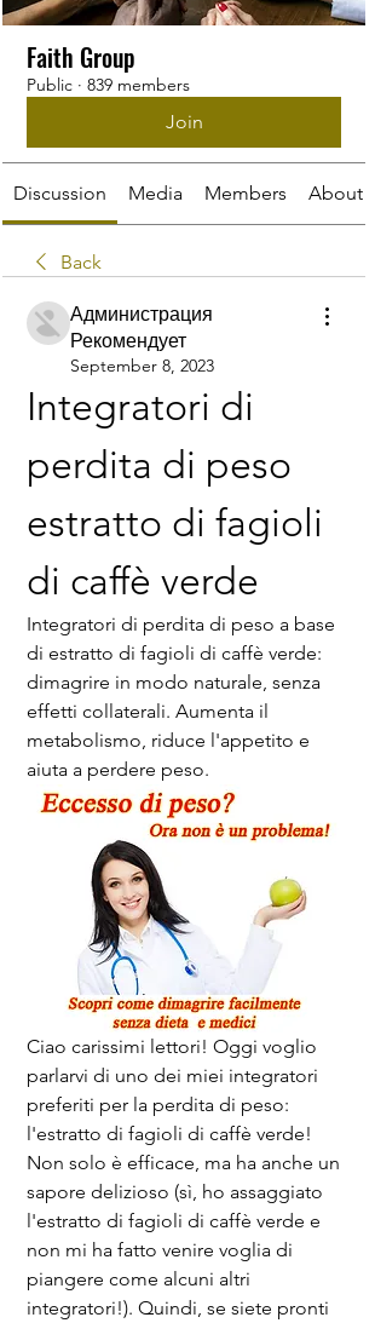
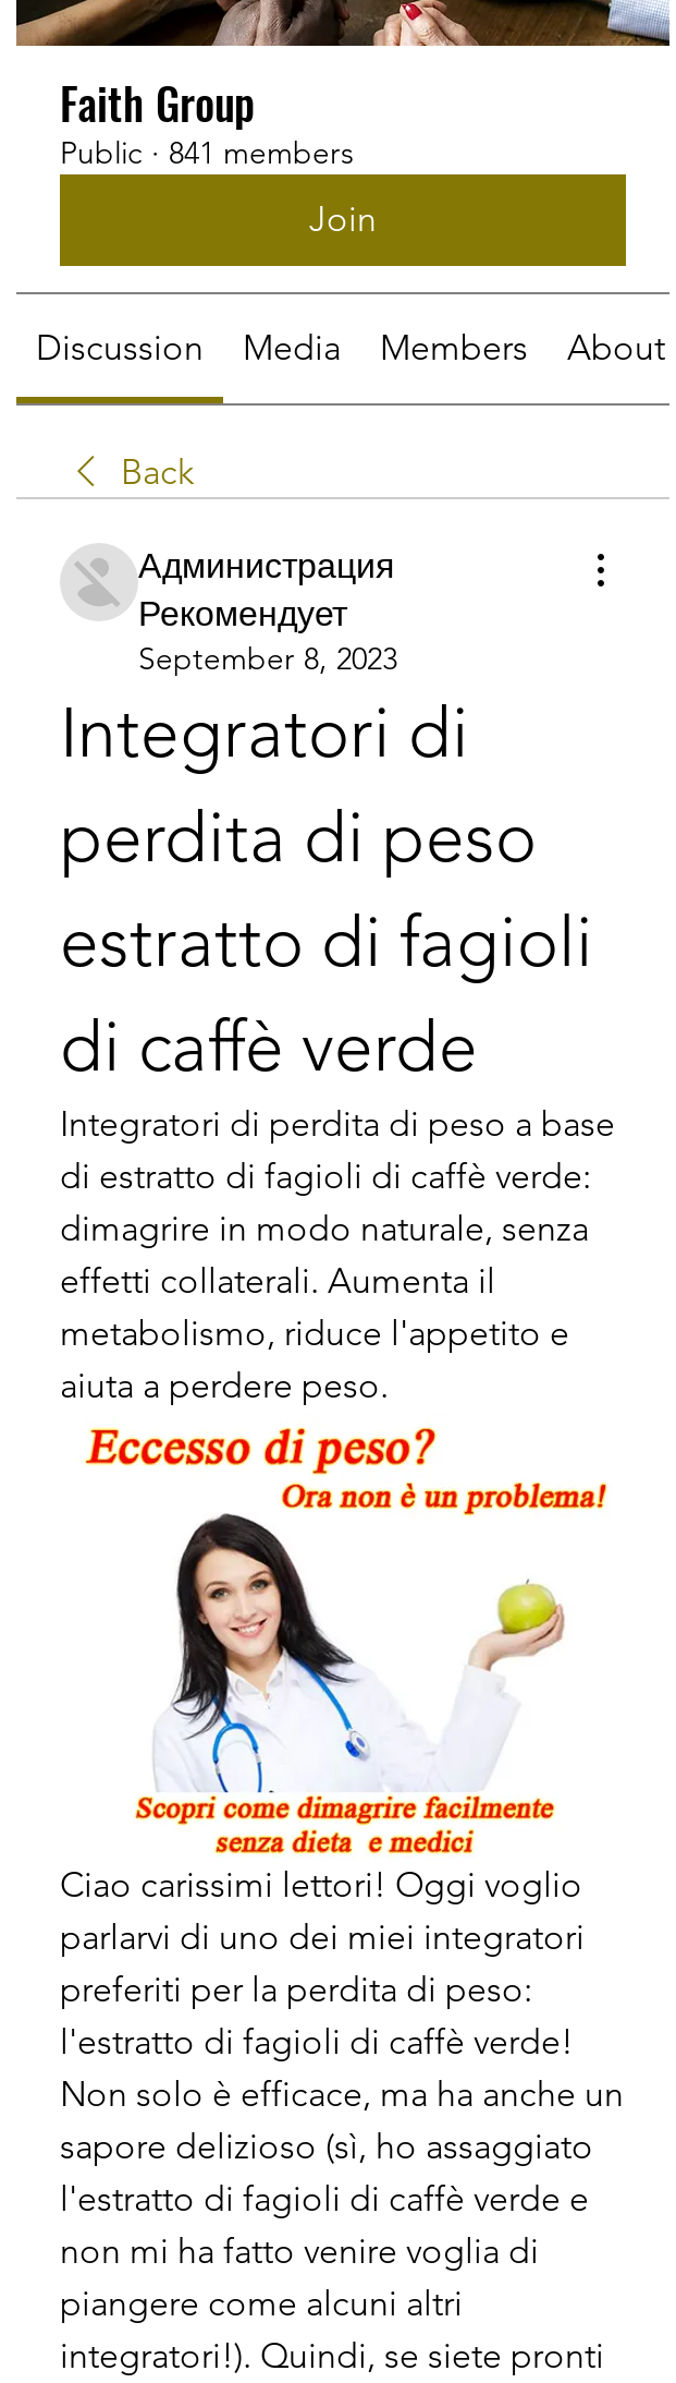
- Public · 839 members
+ Public · 841 members
